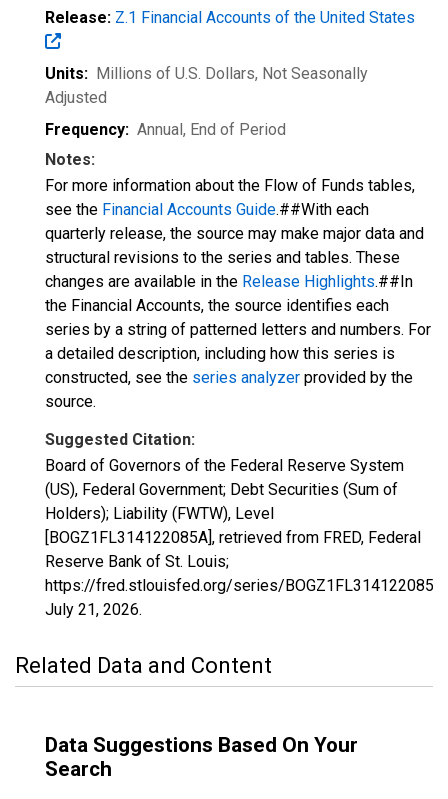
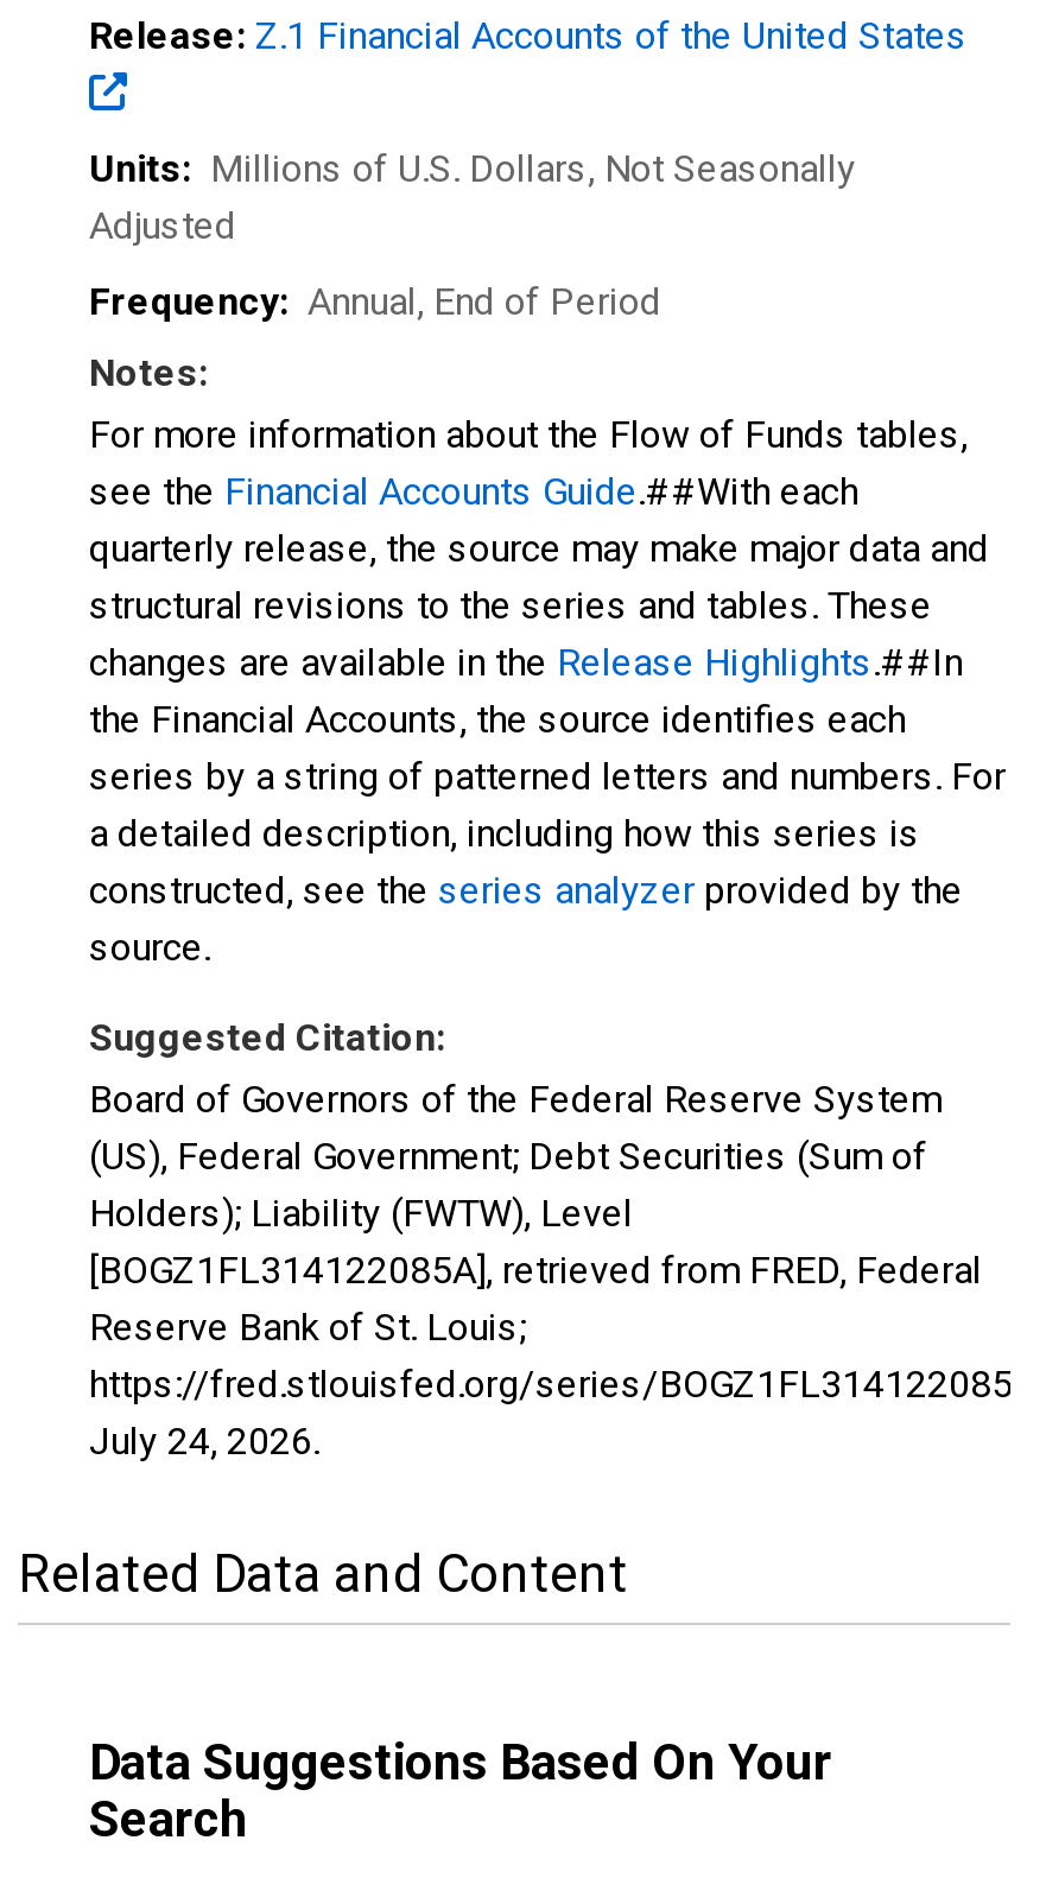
- July 21, 2026.
+ July 24, 2026.
